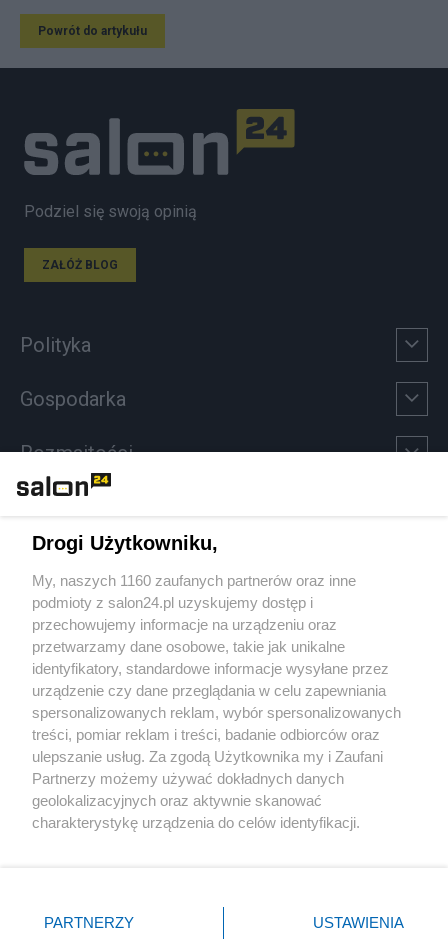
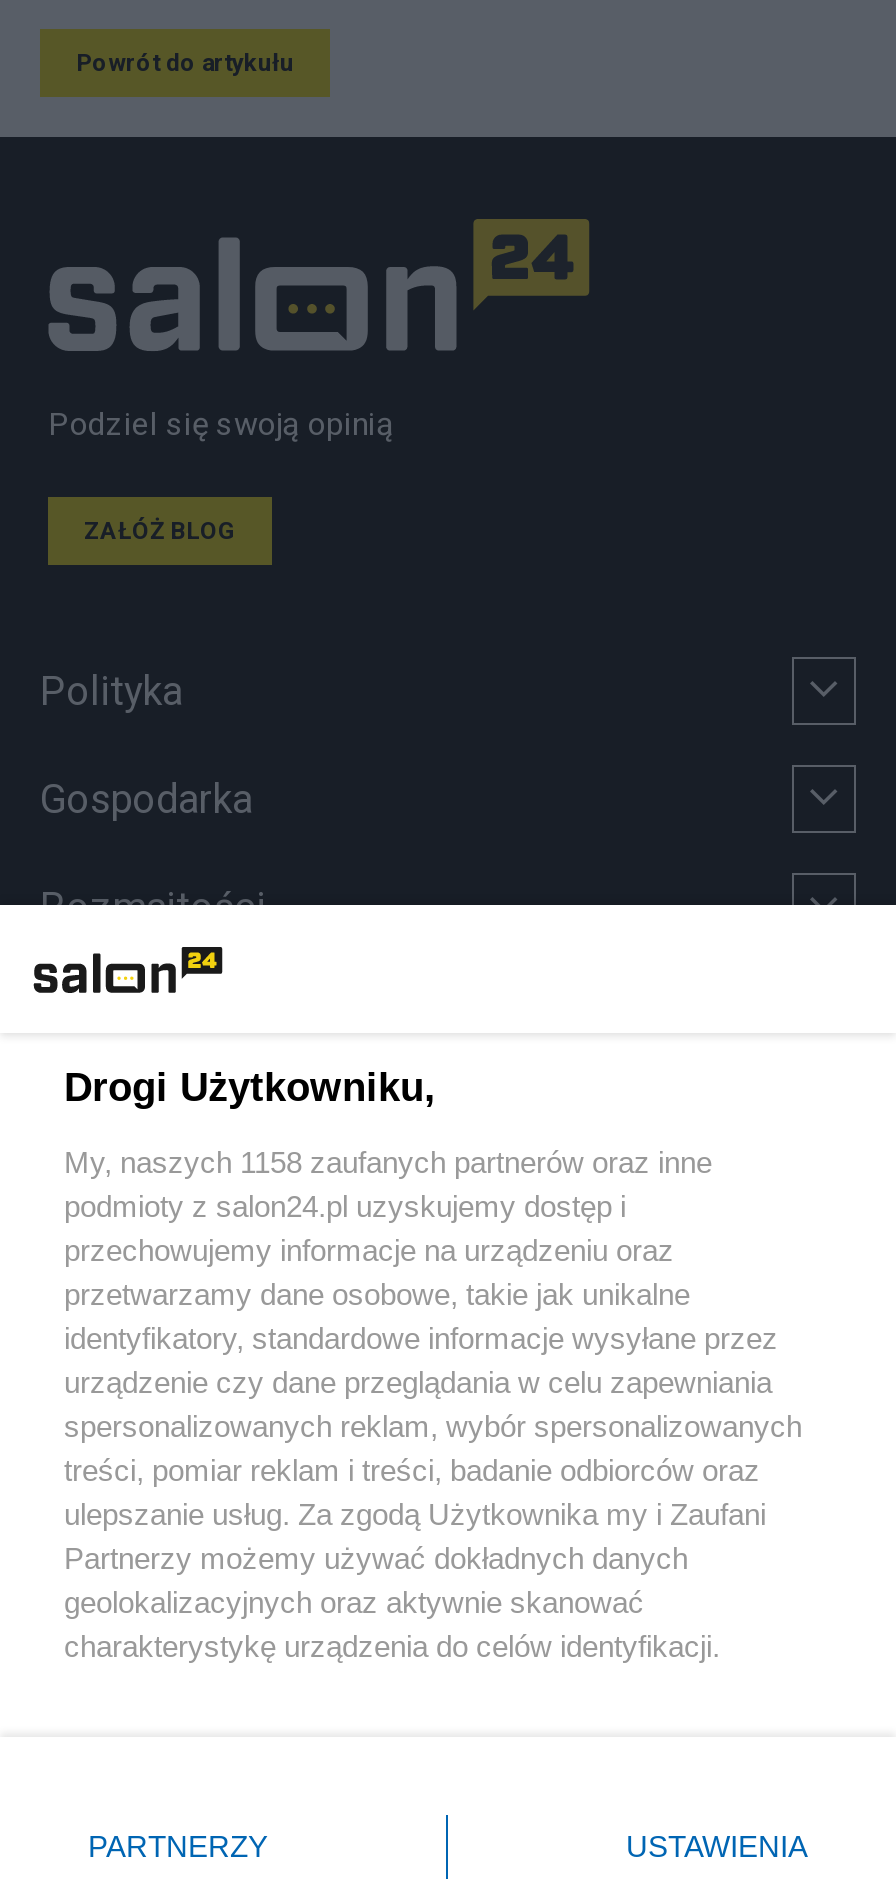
- My, naszych 1160 zaufanych partnerów oraz inne
+ My, naszych 1158 zaufanych partnerów oraz inne
